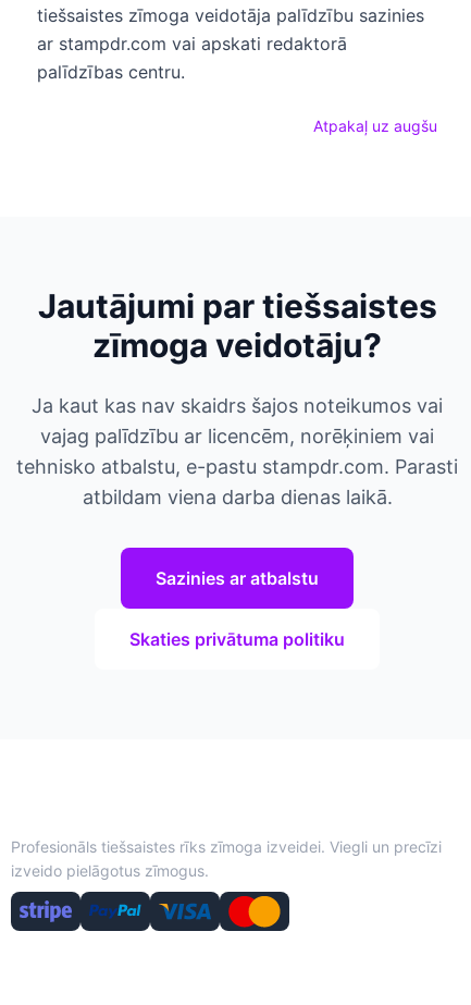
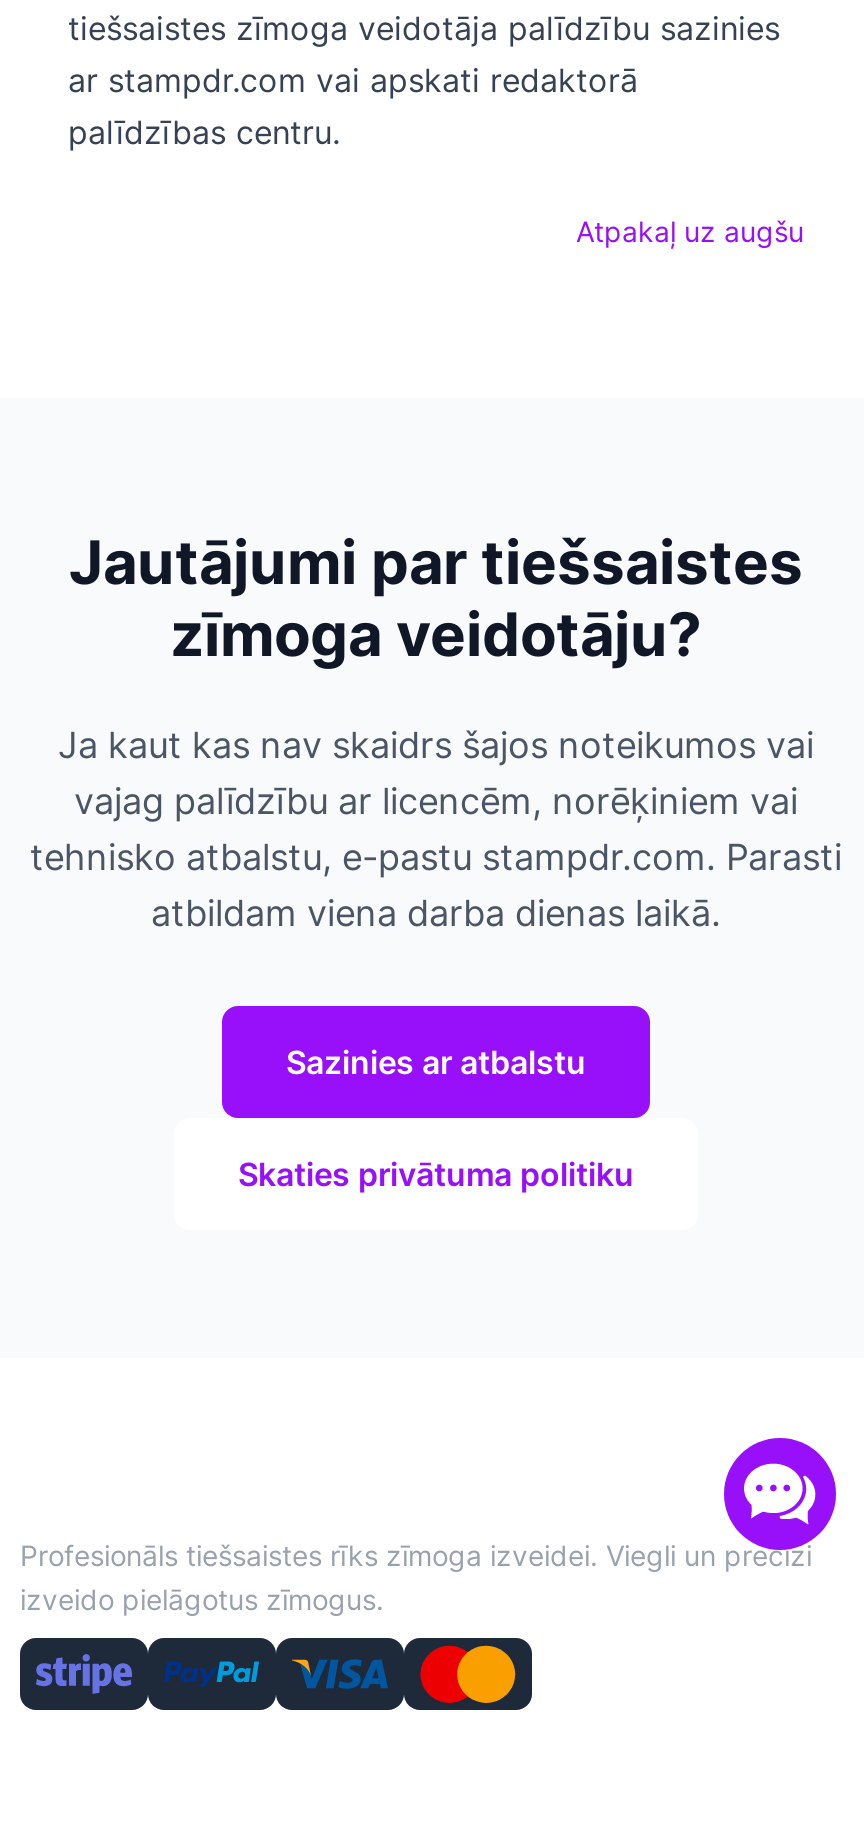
+ [image]
